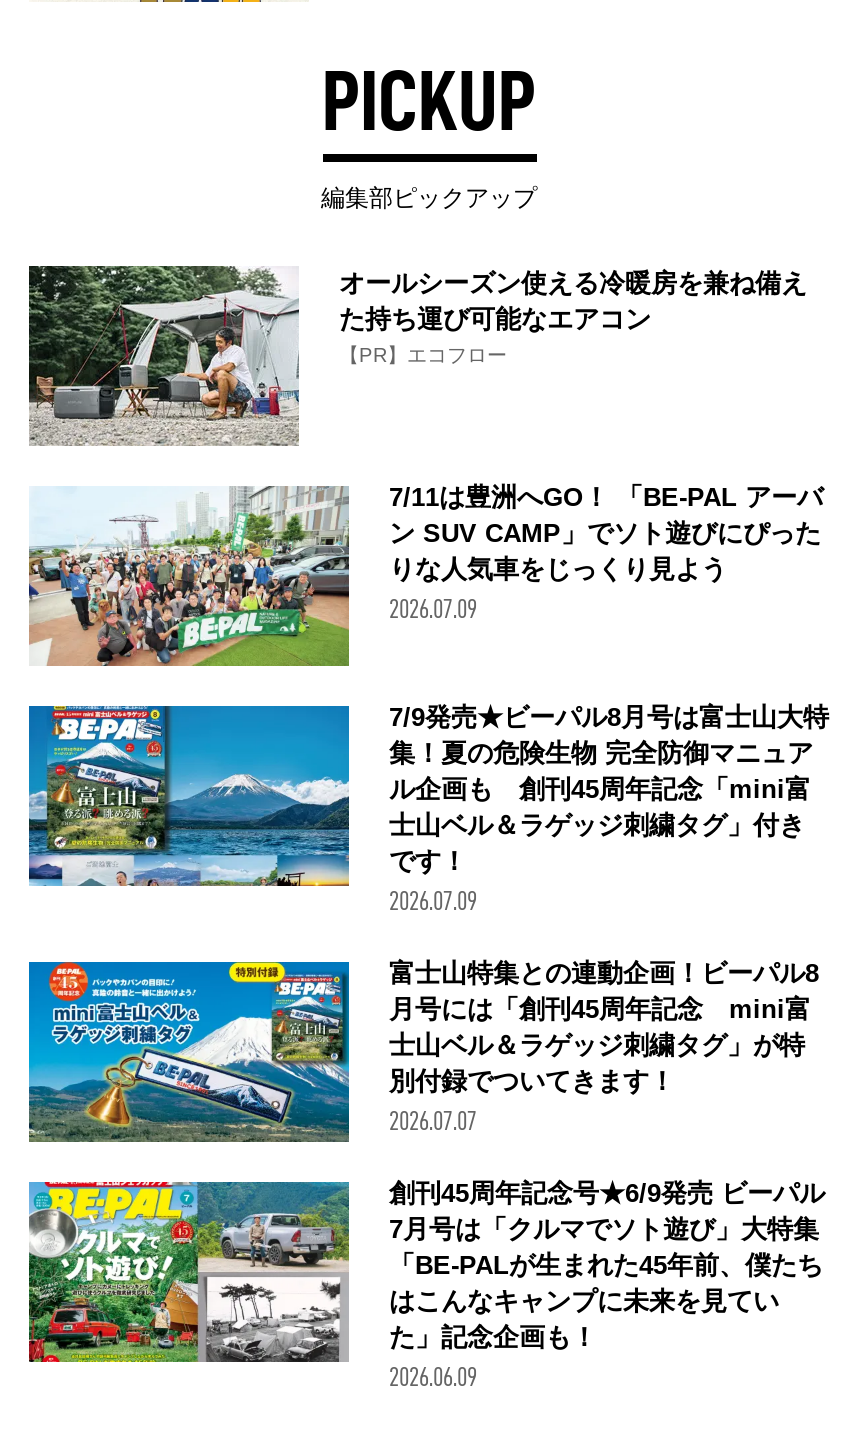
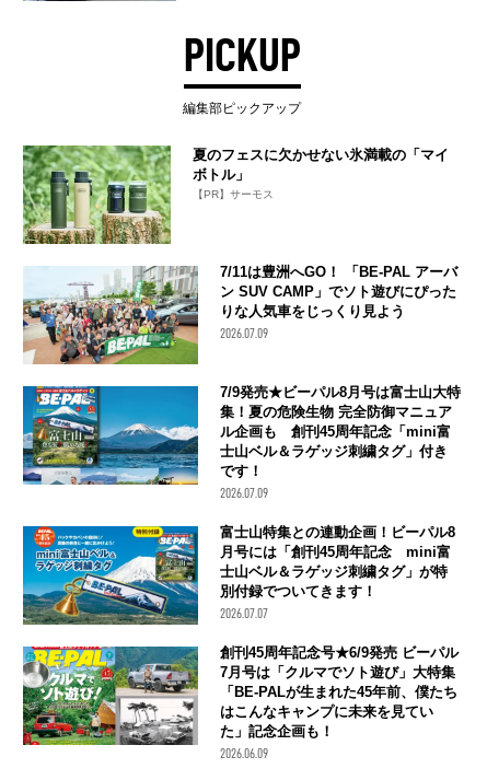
- [image]
- オールシーズン使える冷暖房を兼ね備え
- た持ち運び可能なエアコン
- 【PR】エコフロー
+ [image]
+ 夏のフェスに欠かせない氷満載の「マイ
+ ボトル」
+ 【PR】サーモス
